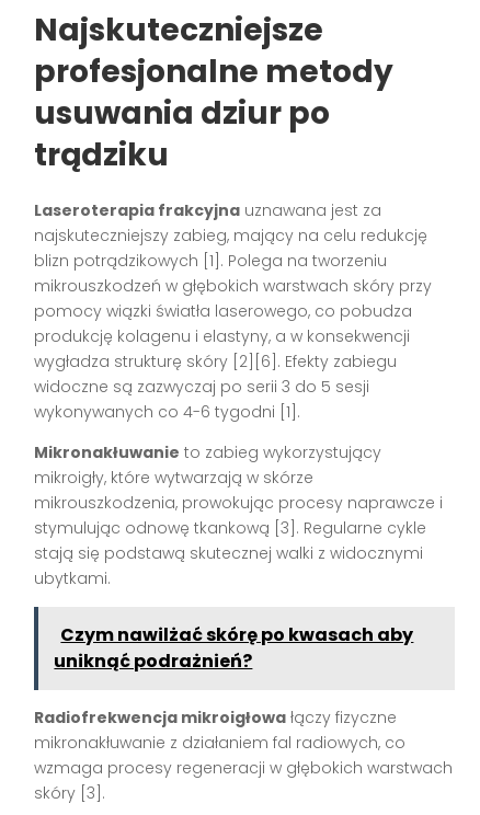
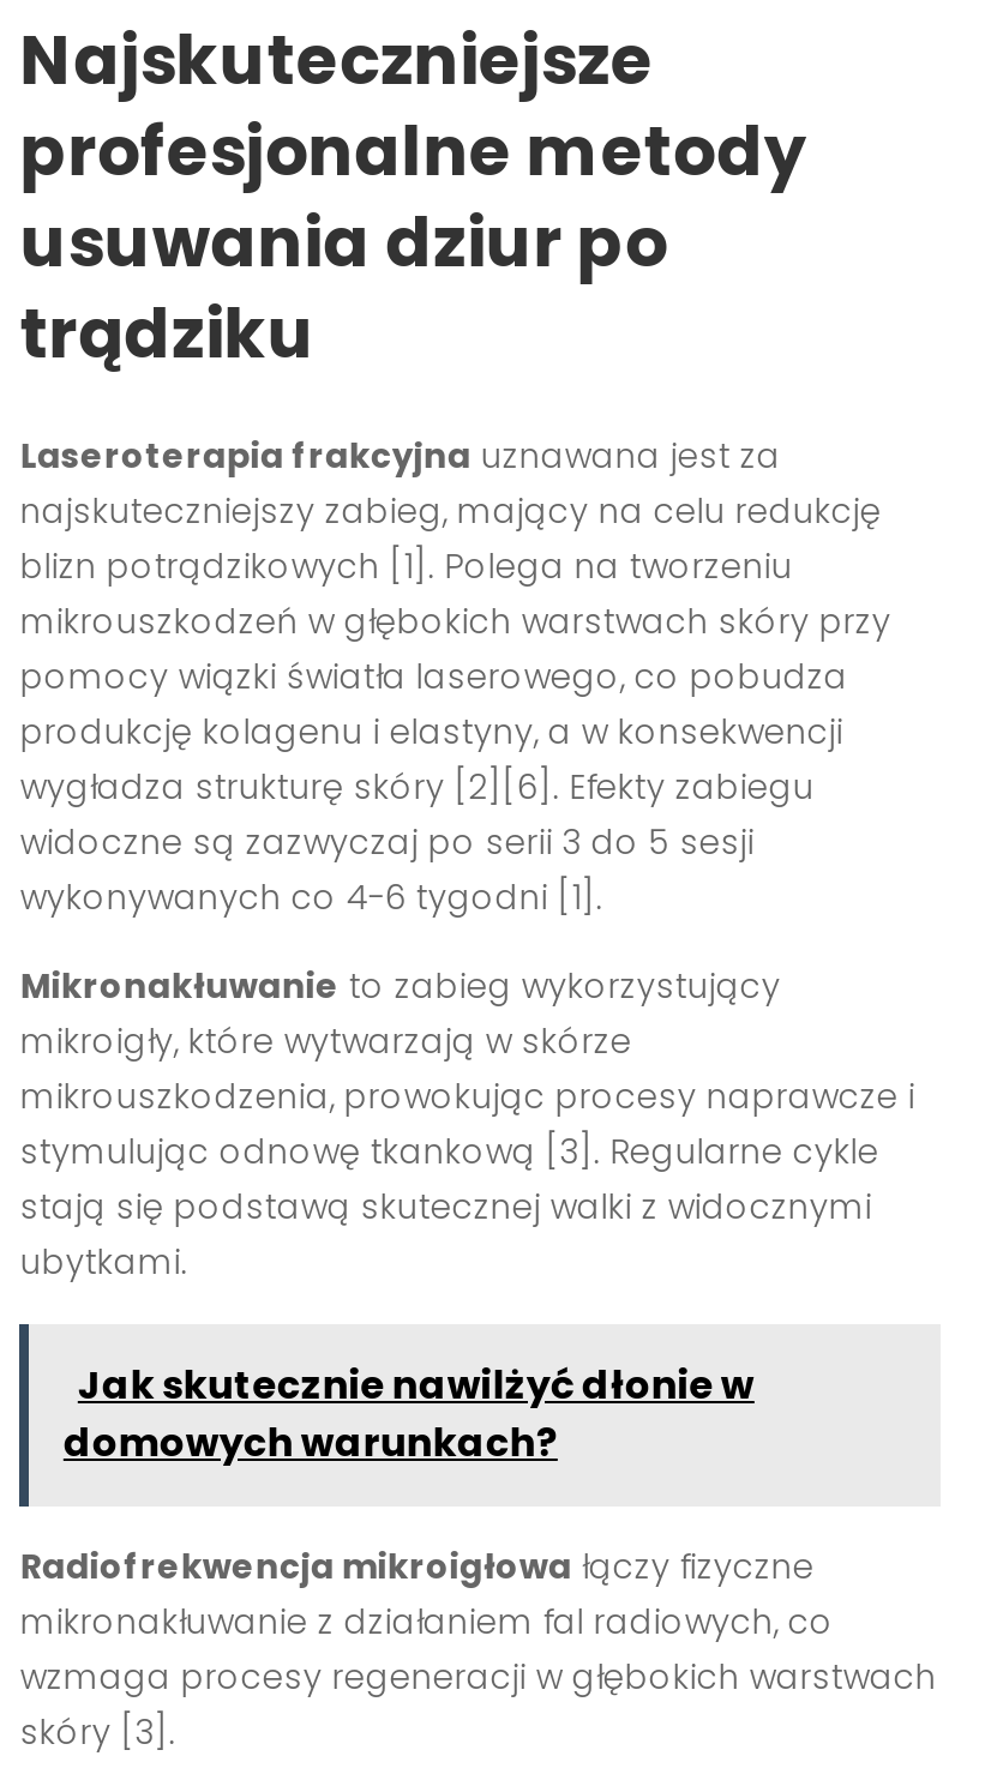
- Czym nawilżać skórę po kwasach aby
- uniknąć podrażnień?
+ Jak skutecznie nawilżyć dłonie w
+ domowych warunkach?
